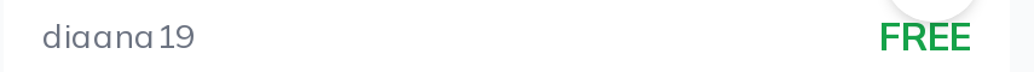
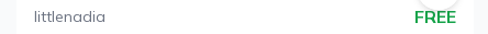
- diaana19
+ littlenadia
